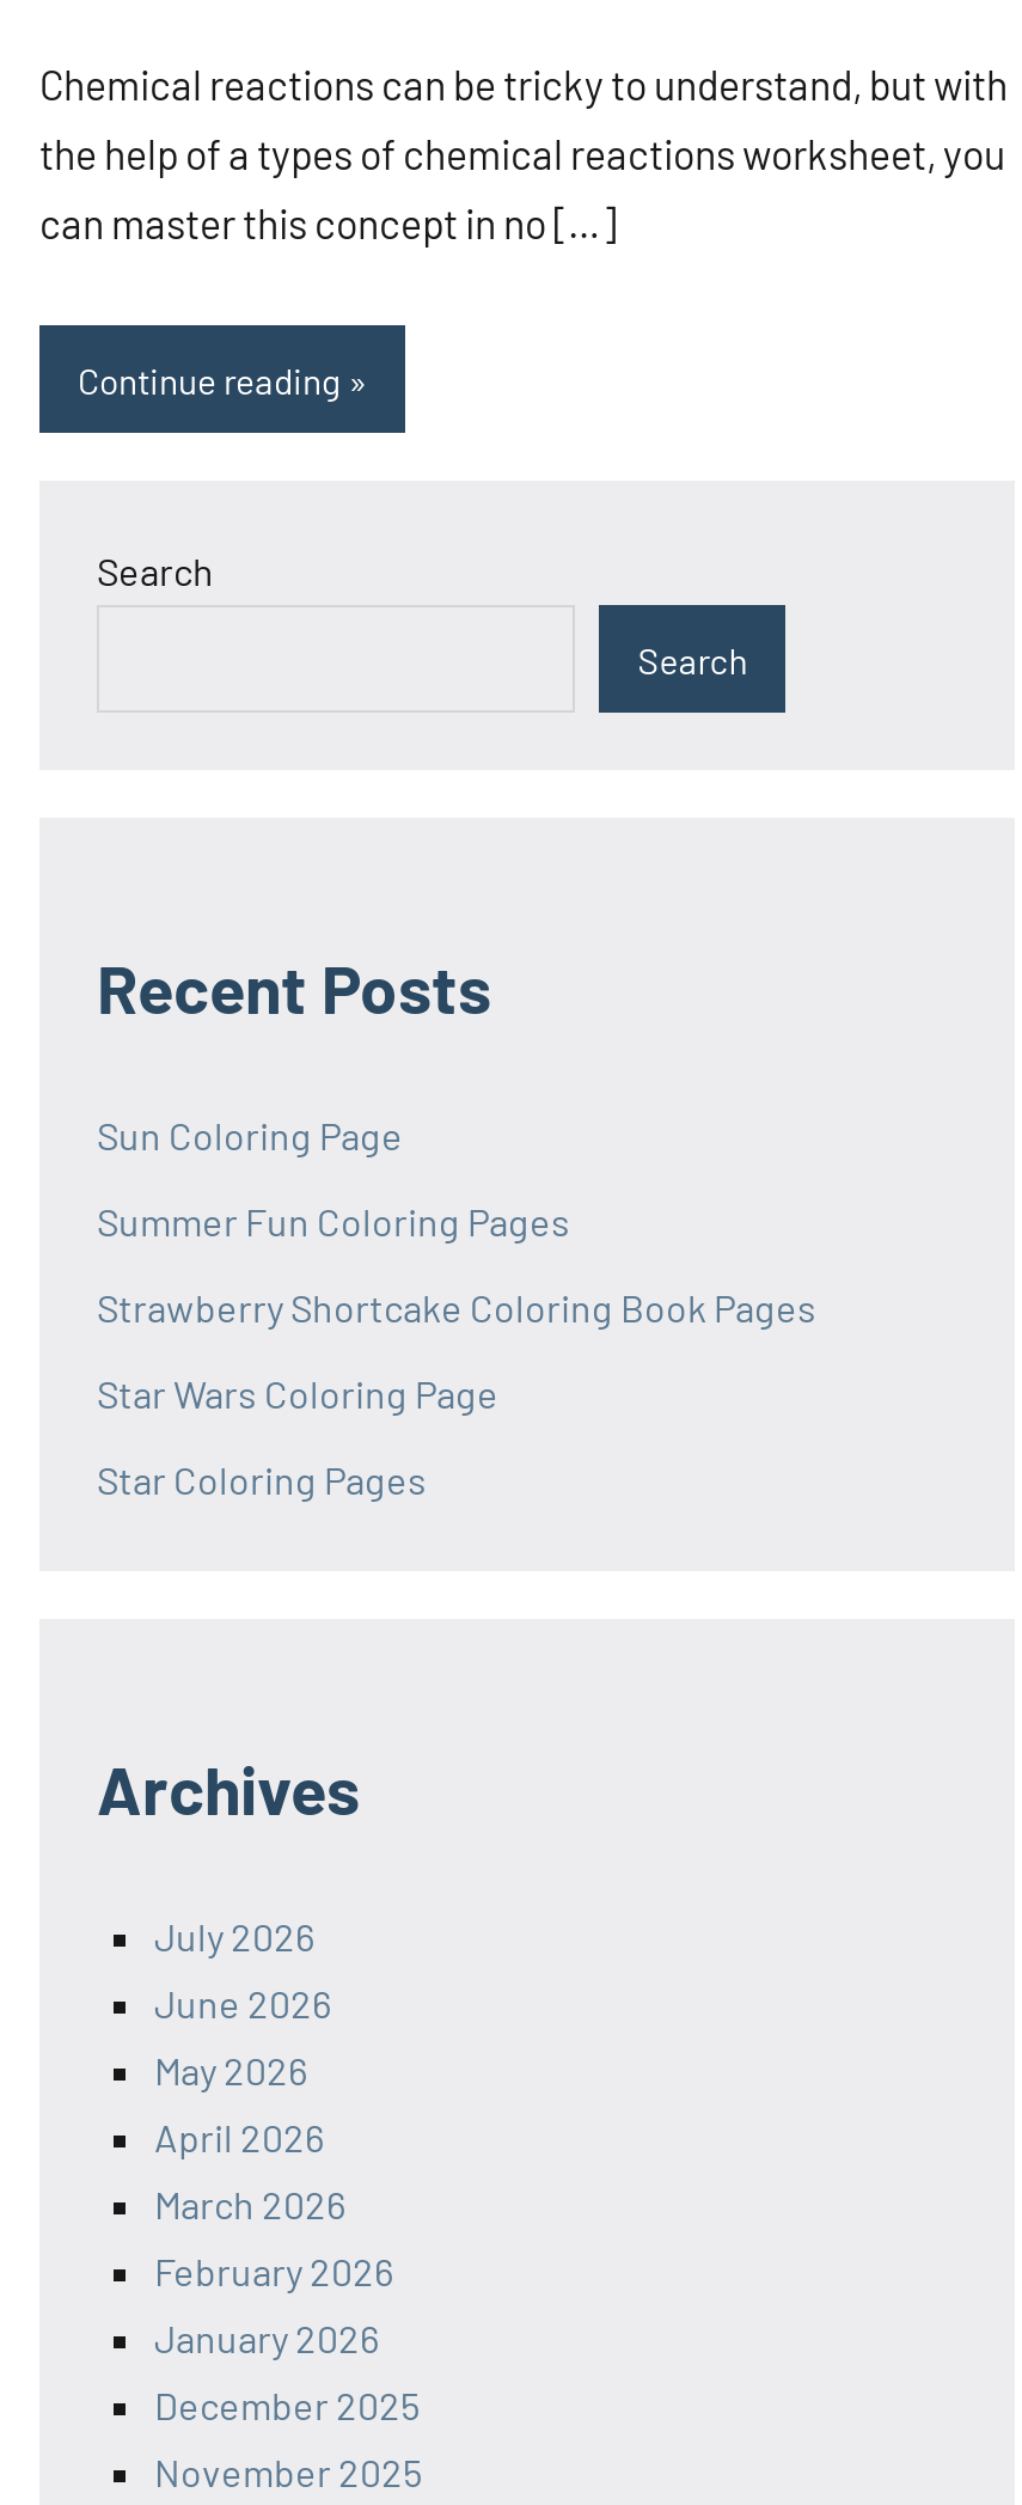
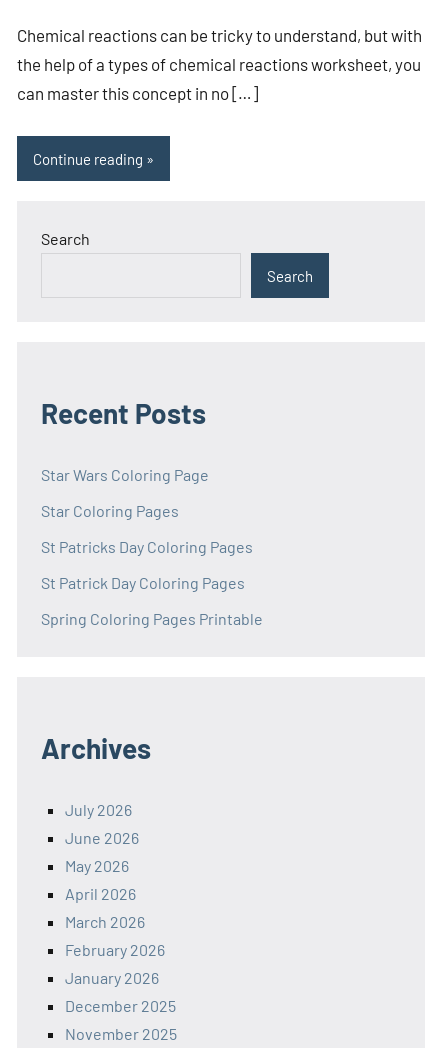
- Sun Coloring Page
- Summer Fun Coloring Pages
- Strawberry Shortcake Coloring Book Pages

moved up: Star Wars Coloring Page | Star Coloring Pages

+ St Patricks Day Coloring Pages
+ St Patrick Day Coloring Pages
+ Spring Coloring Pages Printable
